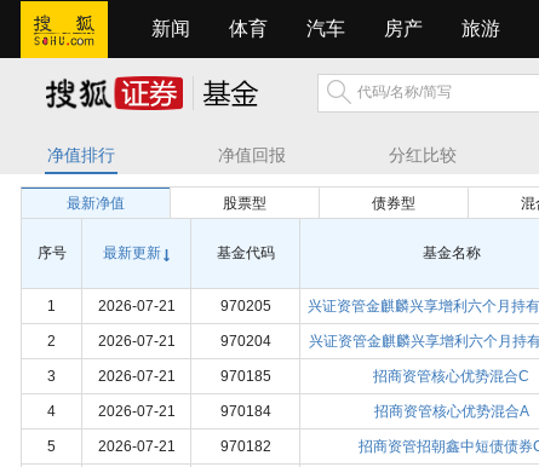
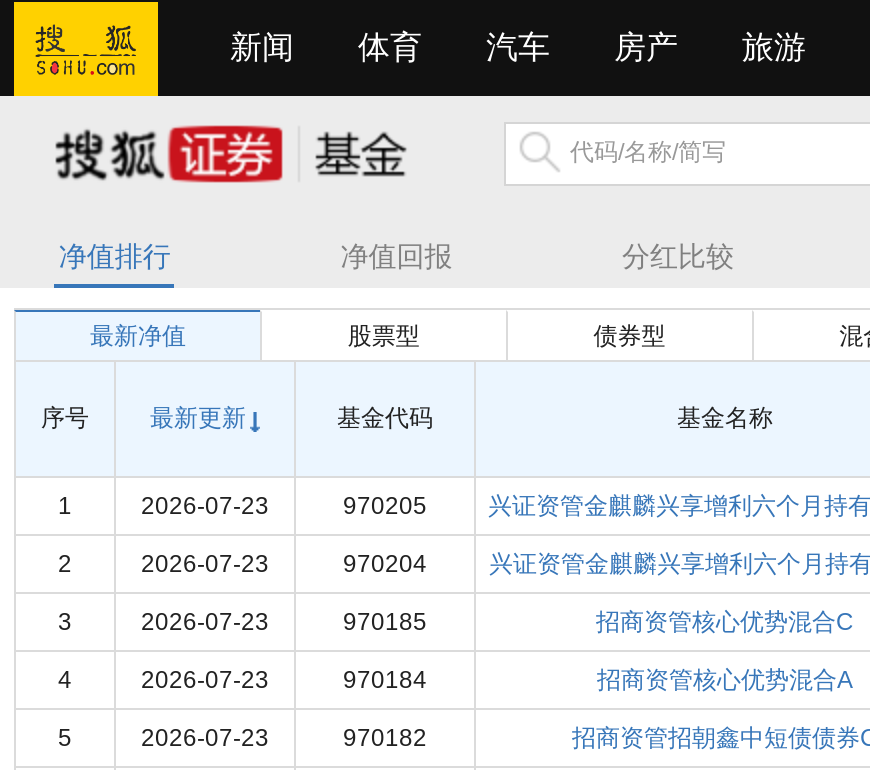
- 2026-07-21
+ 2026-07-23

- 2026-07-21
+ 2026-07-23

- 2026-07-21
+ 2026-07-23

- 2026-07-21
+ 2026-07-23

- 2026-07-21
+ 2026-07-23
